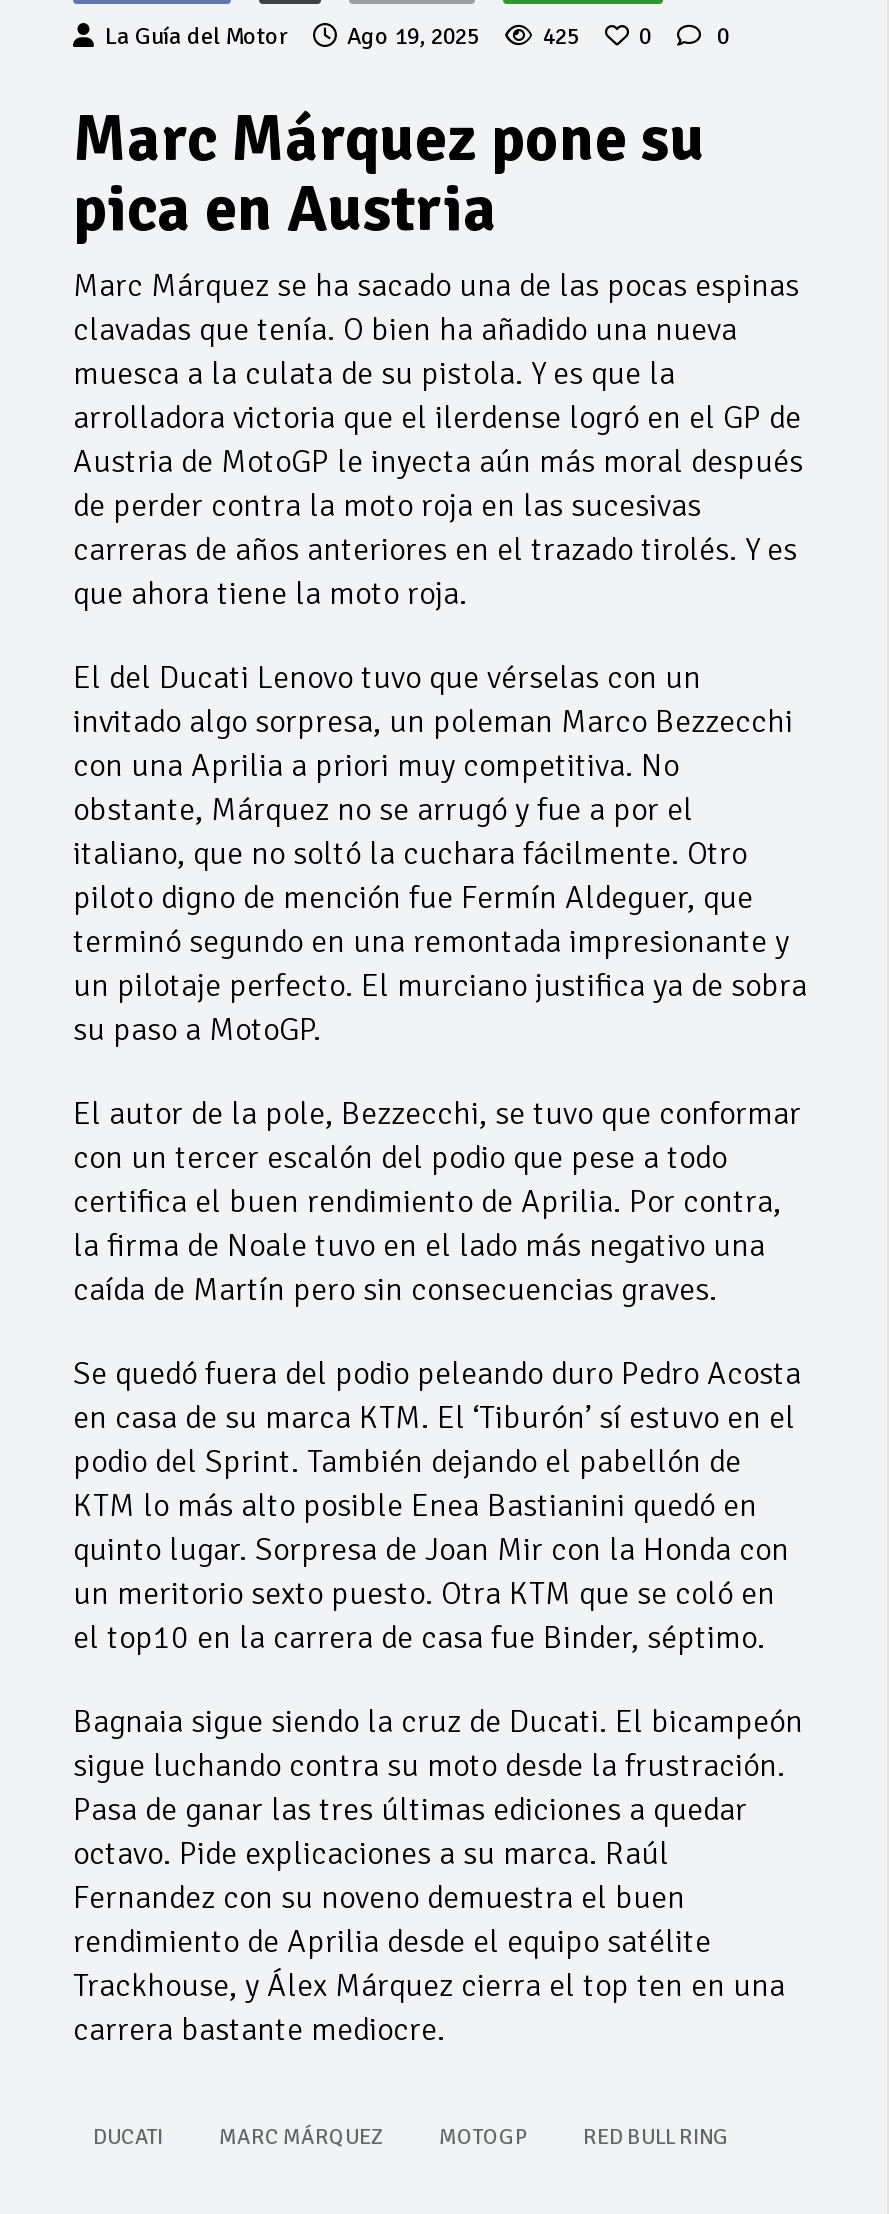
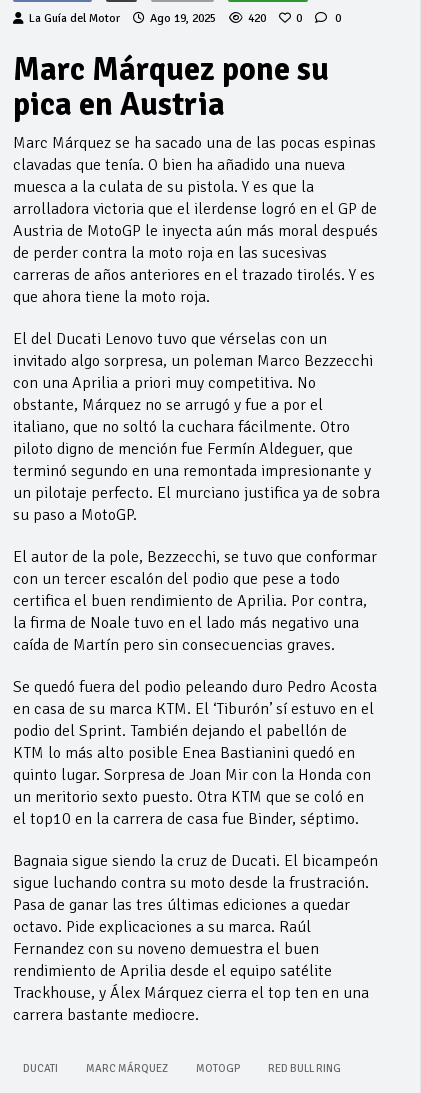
- 425 0
+ 420 0
